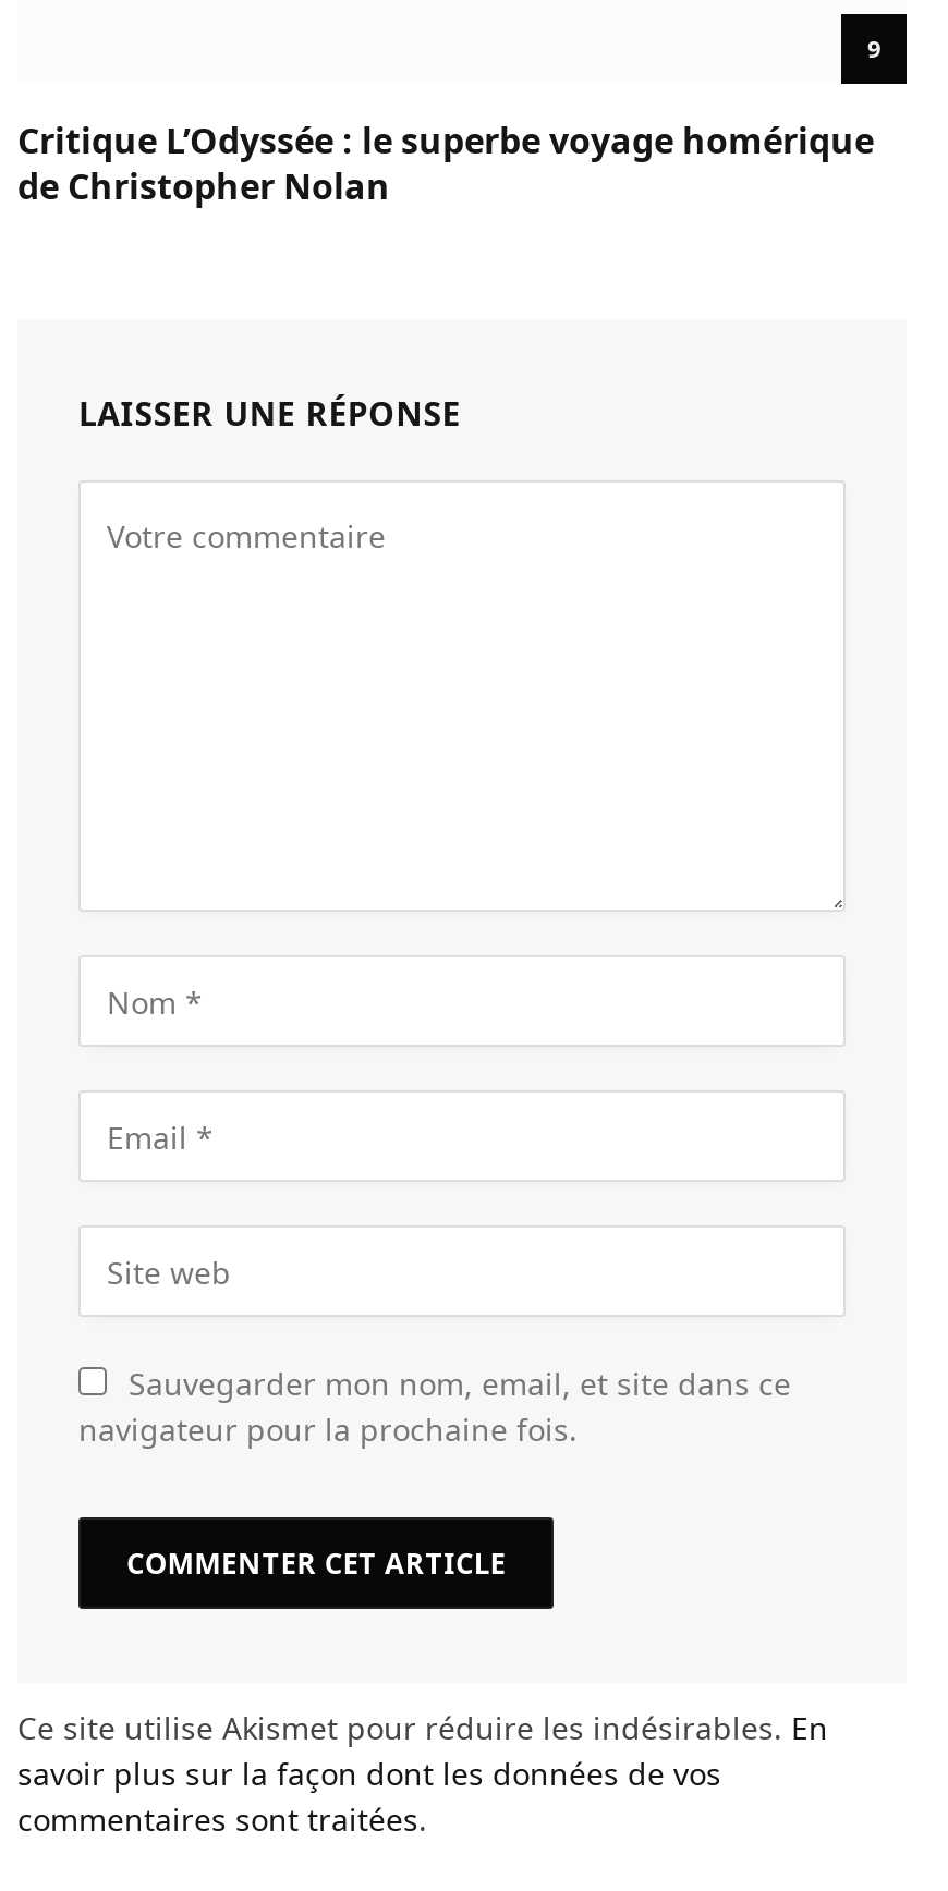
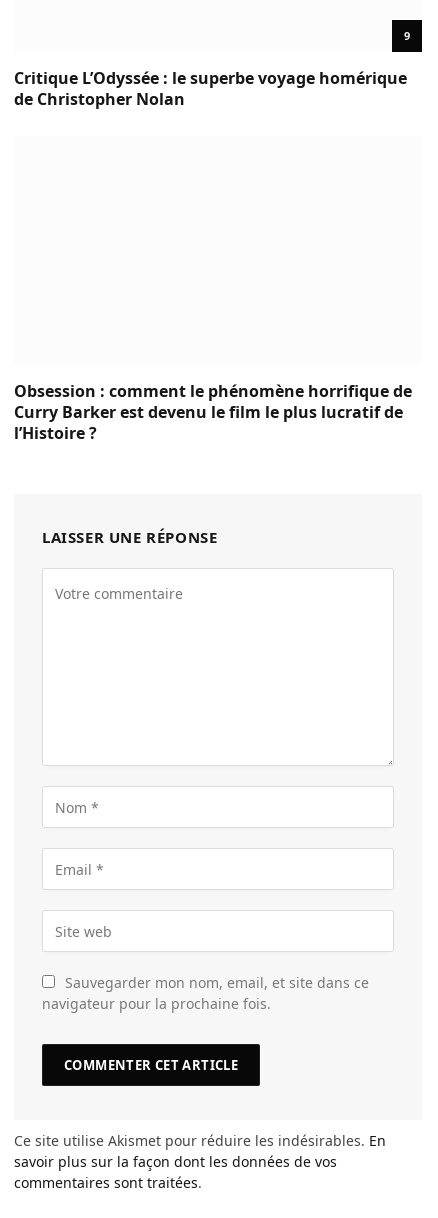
+ Obsession : comment le phénomène horrifique de
+ Curry Barker est devenu le film le plus lucratif de
+ l’Histoire ?
